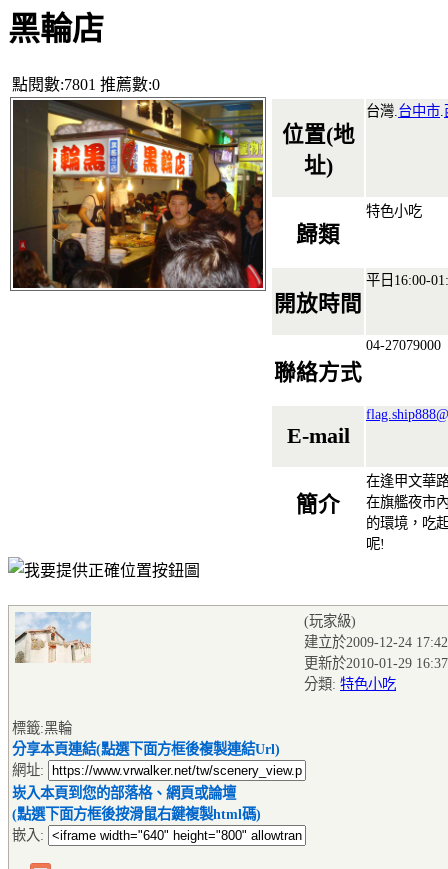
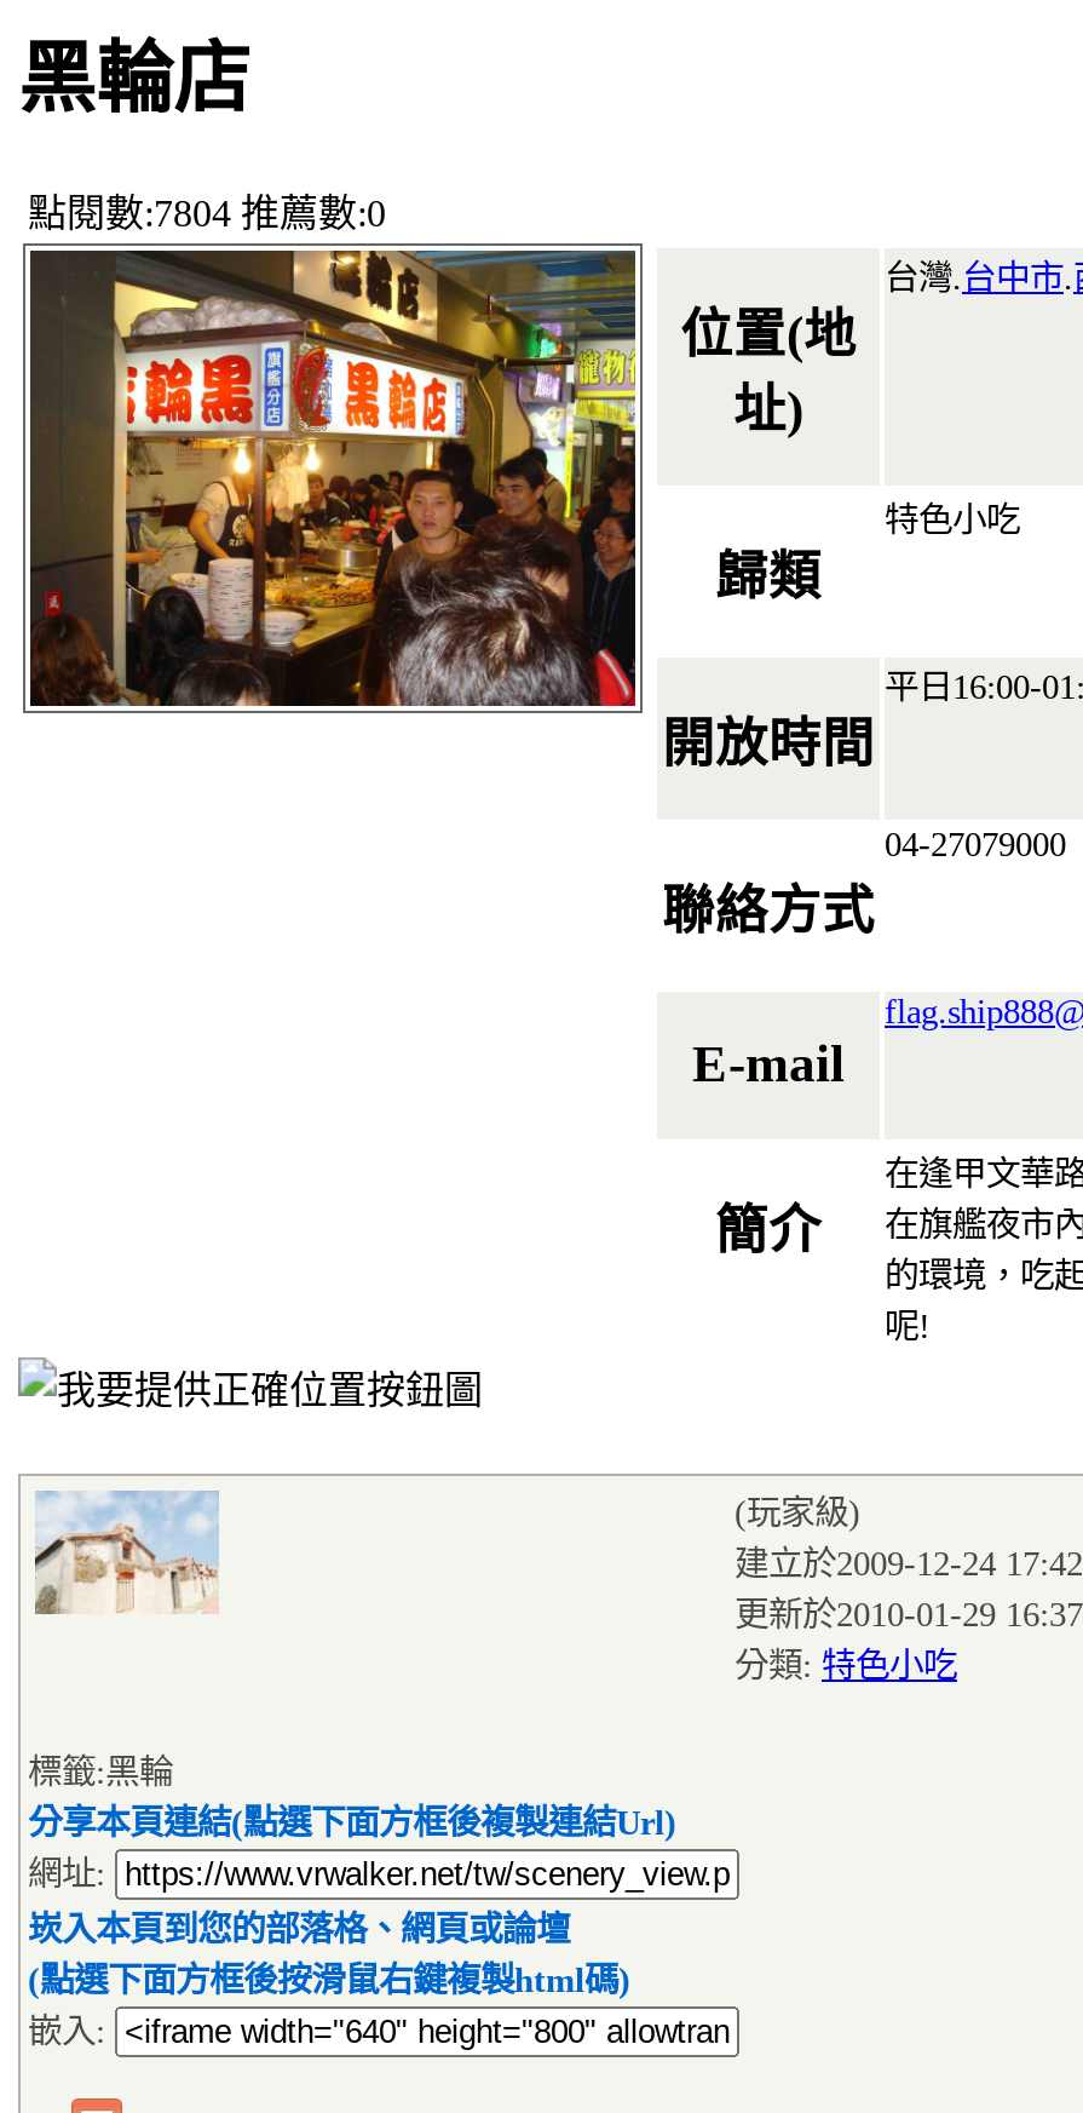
- 點閱數:7801 推薦數:0
+ 點閱數:7804 推薦數:0
